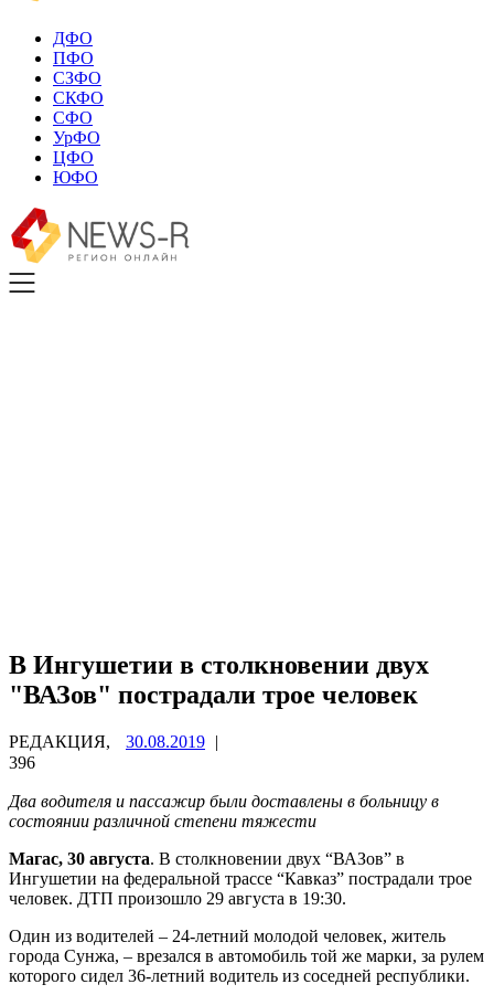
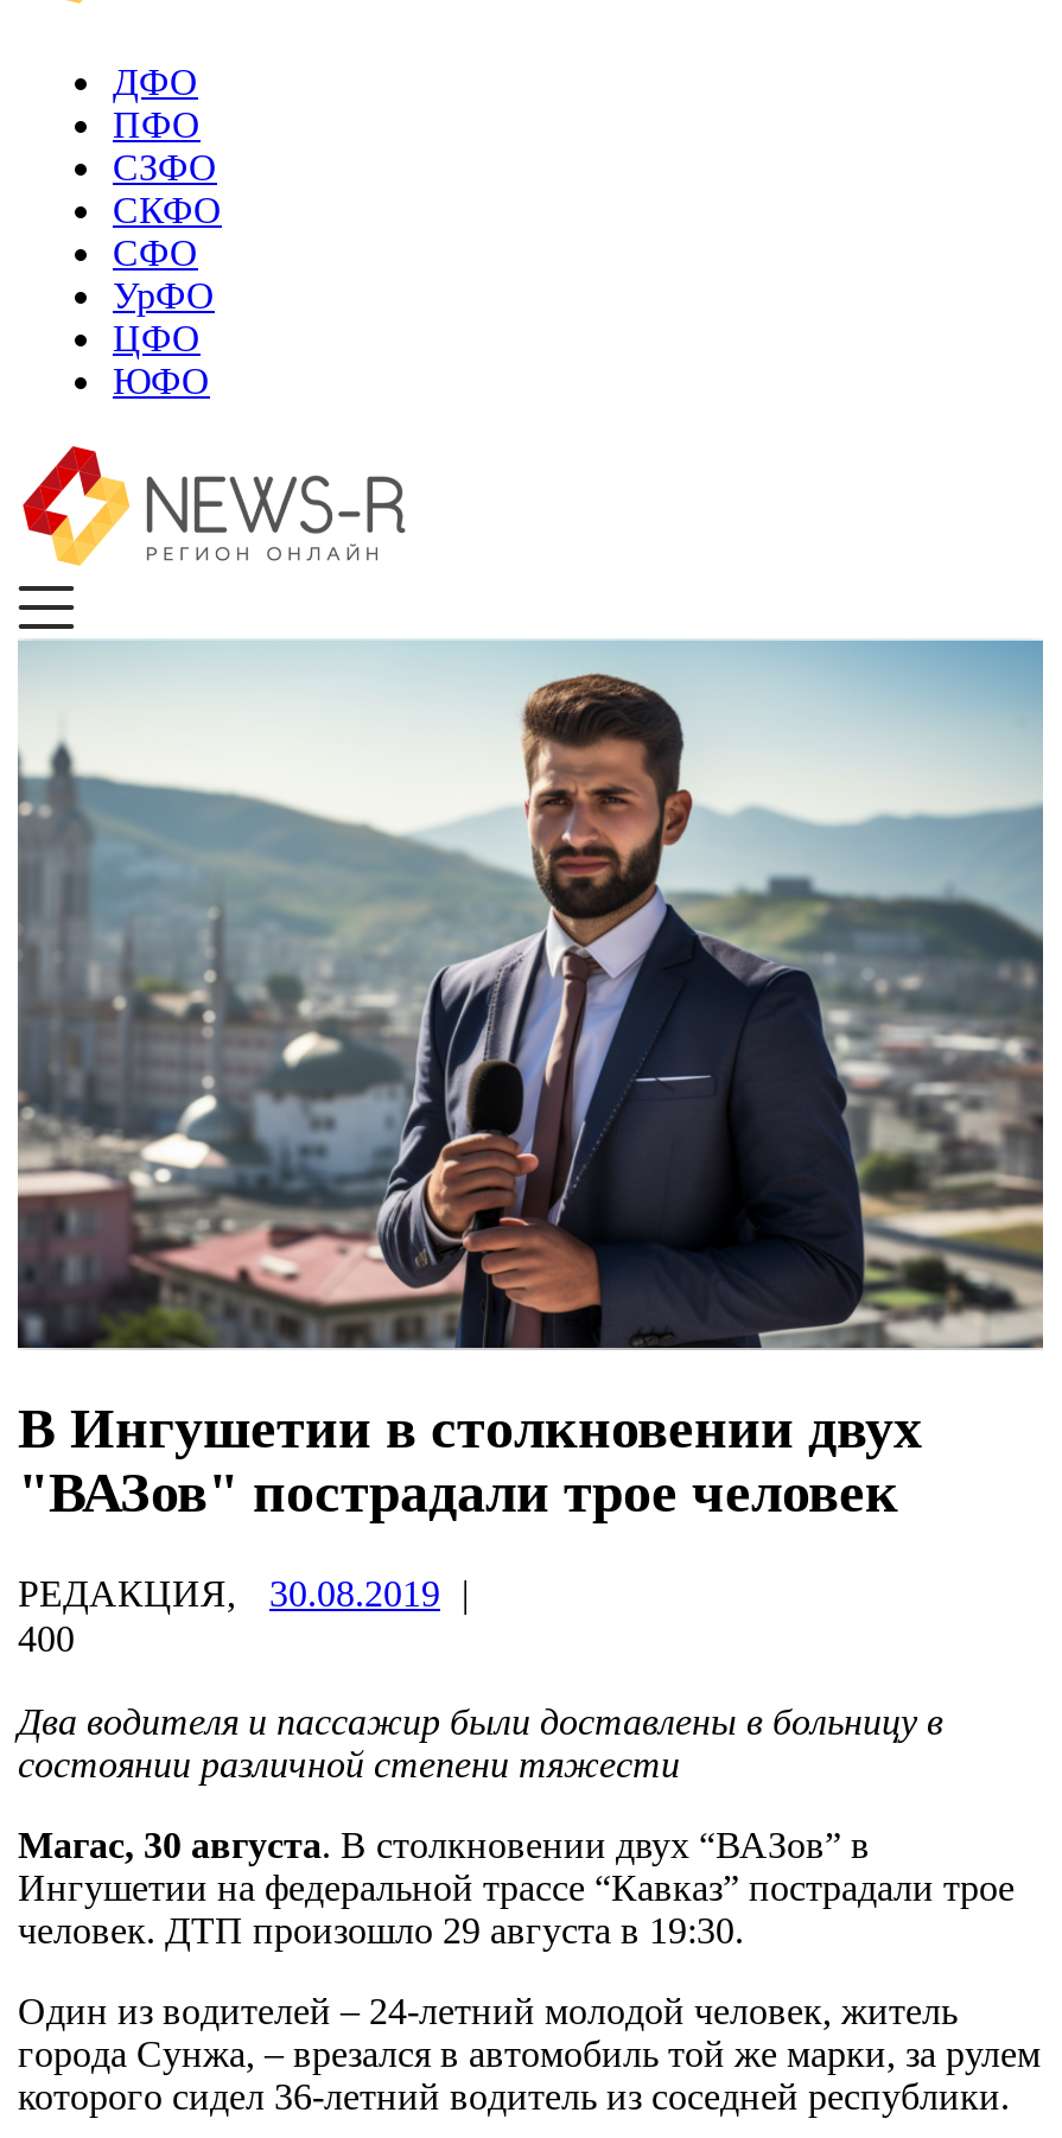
+ [image]

- 396
+ 400
